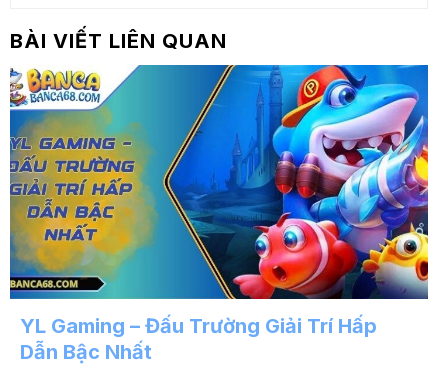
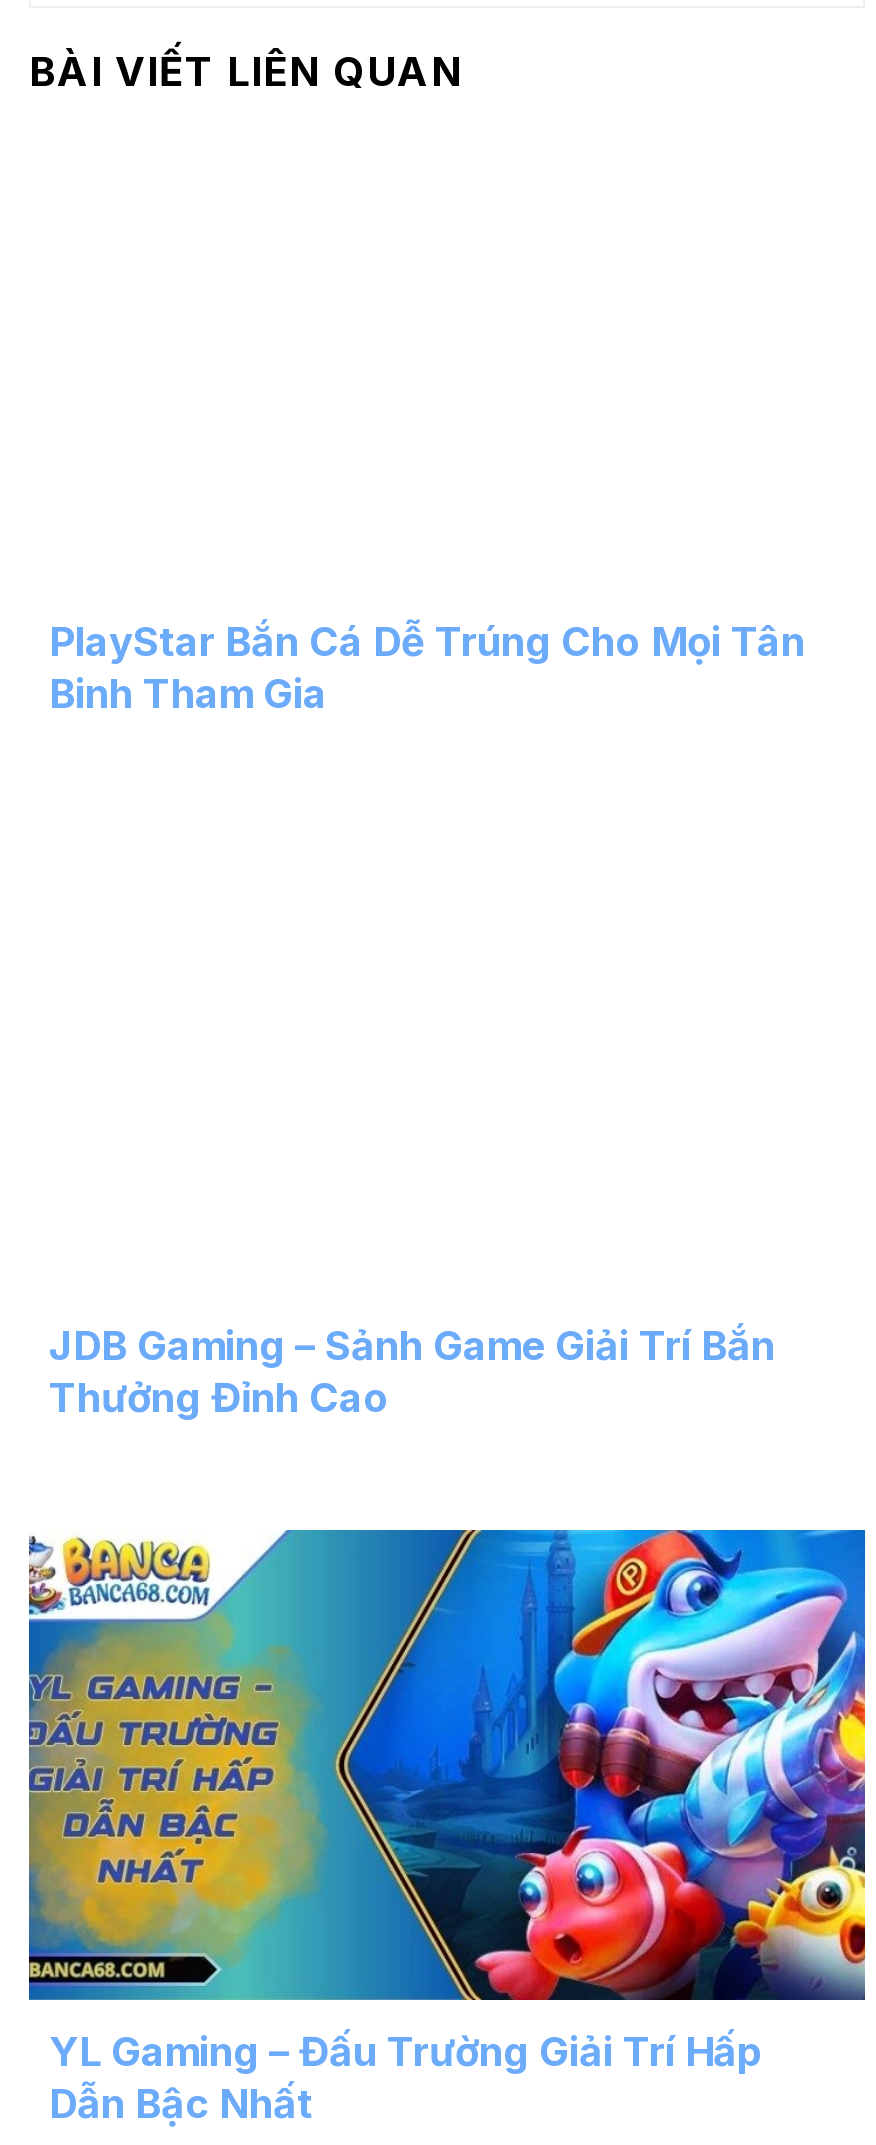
+ PlayStar Bắn Cá Dễ Trúng Cho Mọi Tân
+ Binh Tham Gia

+ JDB Gaming – Sảnh Game Giải Trí Bắn
+ Thưởng Đỉnh Cao
